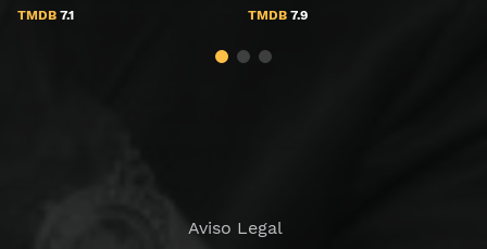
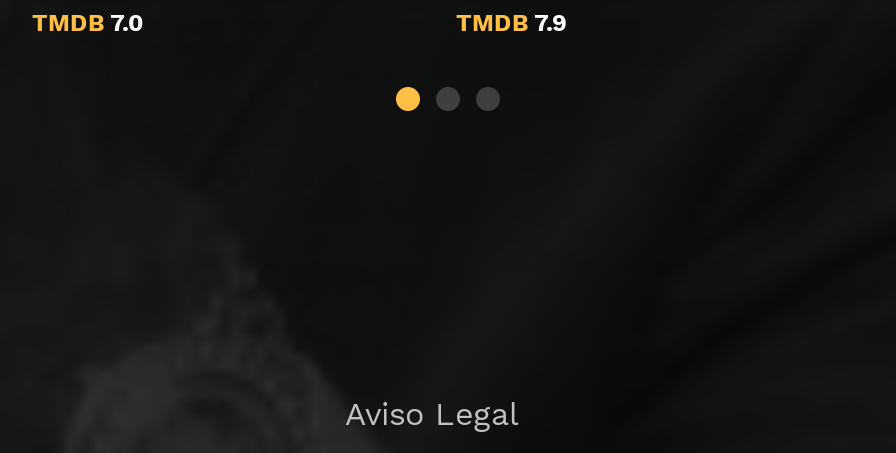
- TMDB 7.1
+ TMDB 7.0
